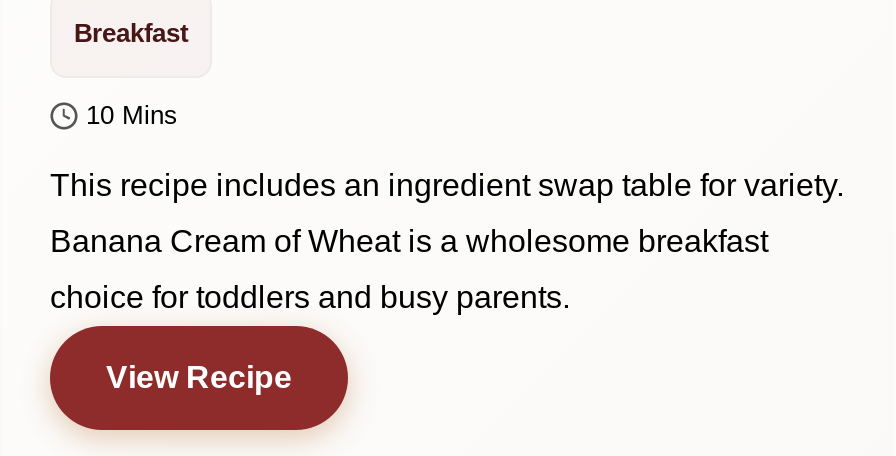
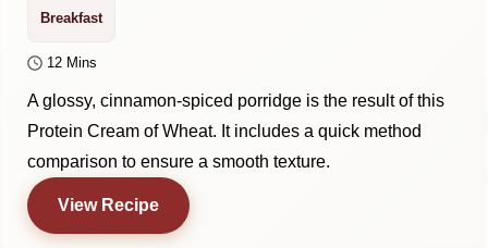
- 10 Mins
+ 12 Mins

- This recipe includes an ingredient swap table for variety.
+ A glossy, cinnamon-spiced porridge is the result of this

- Banana Cream of Wheat is a wholesome breakfast
+ Protein Cream of Wheat. It includes a quick method

- choice for toddlers and busy parents.
+ comparison to ensure a smooth texture.
